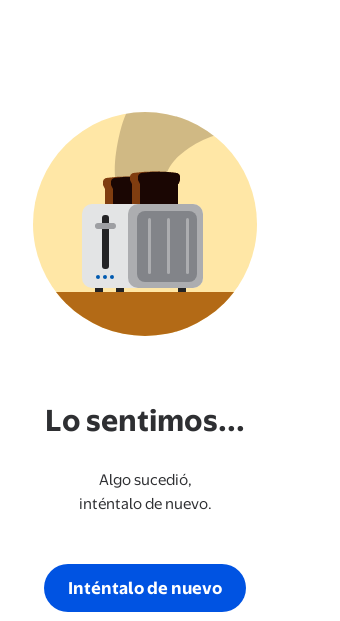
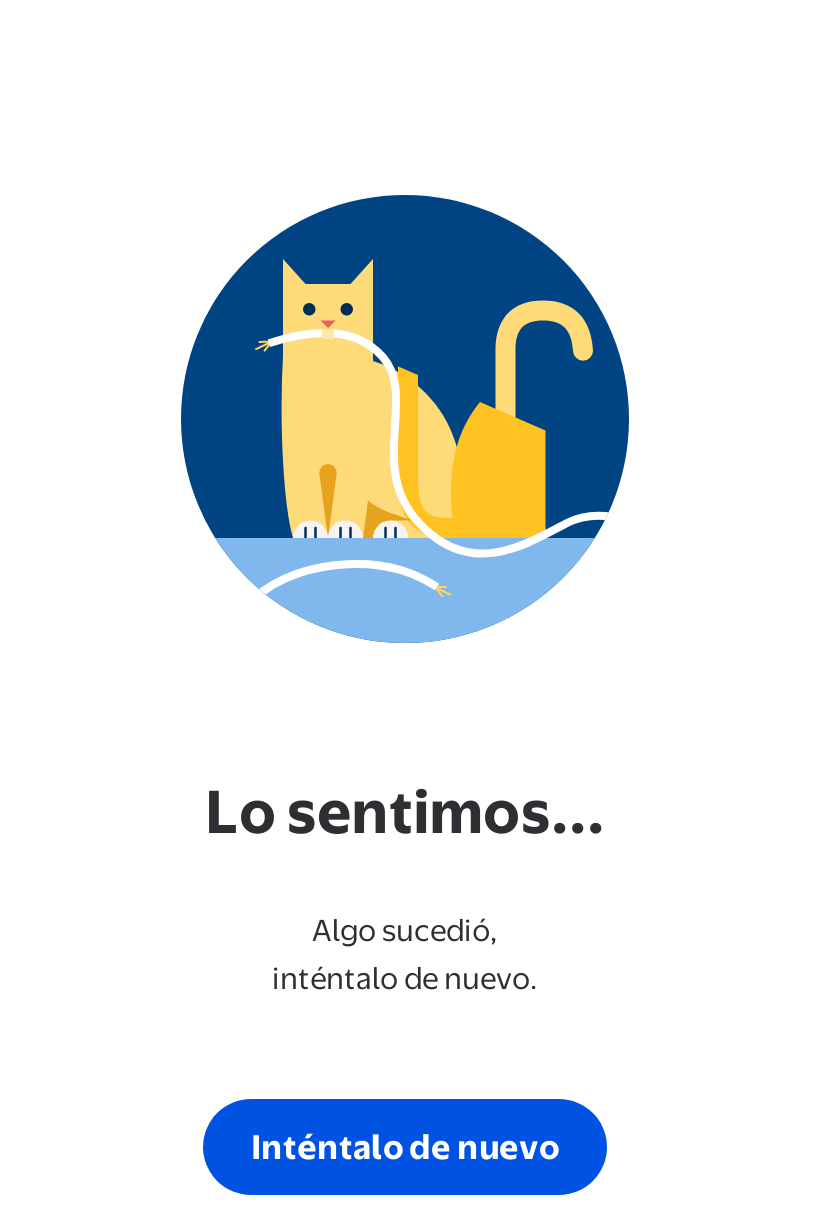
- [image]
+ [image]
